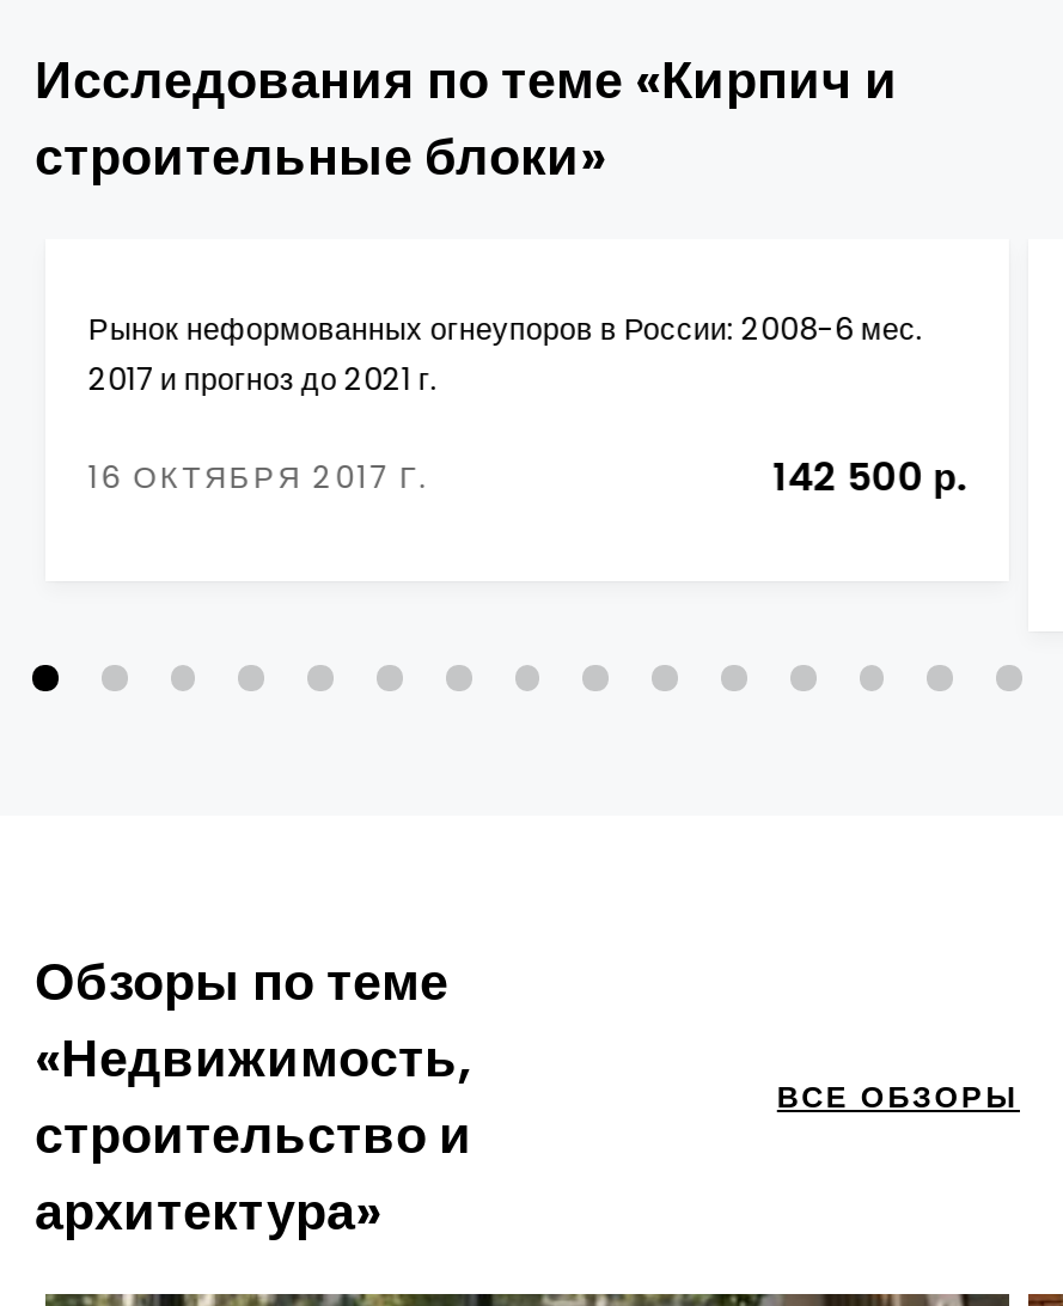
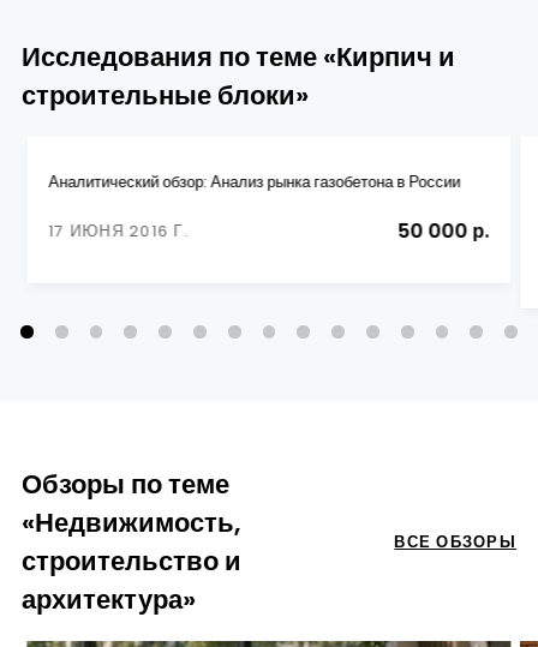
- Рынок неформованных огнеупоров в России: 2008-6 мес.
- 2017 и прогноз до 2021 г.
+ Аналитический обзор: Анализ рынка газобетона в России

- 16 ОКТЯБРЯ 2017 Г.
- 142 500 р.
+ 17 ИЮНЯ 2016 Г.
+ 50 000 р.
